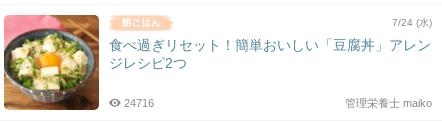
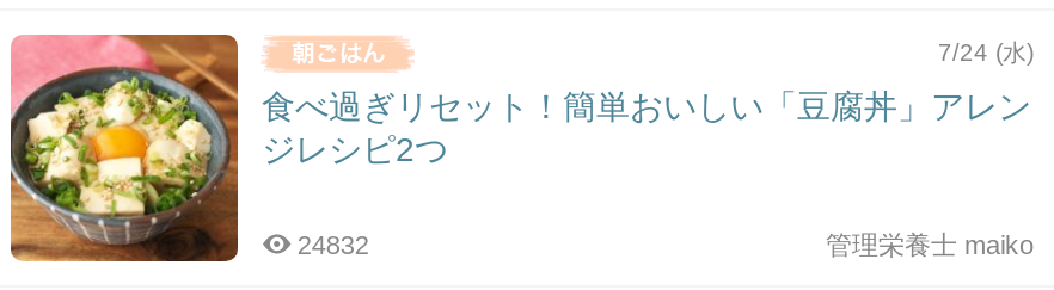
- 24716
+ 24832
